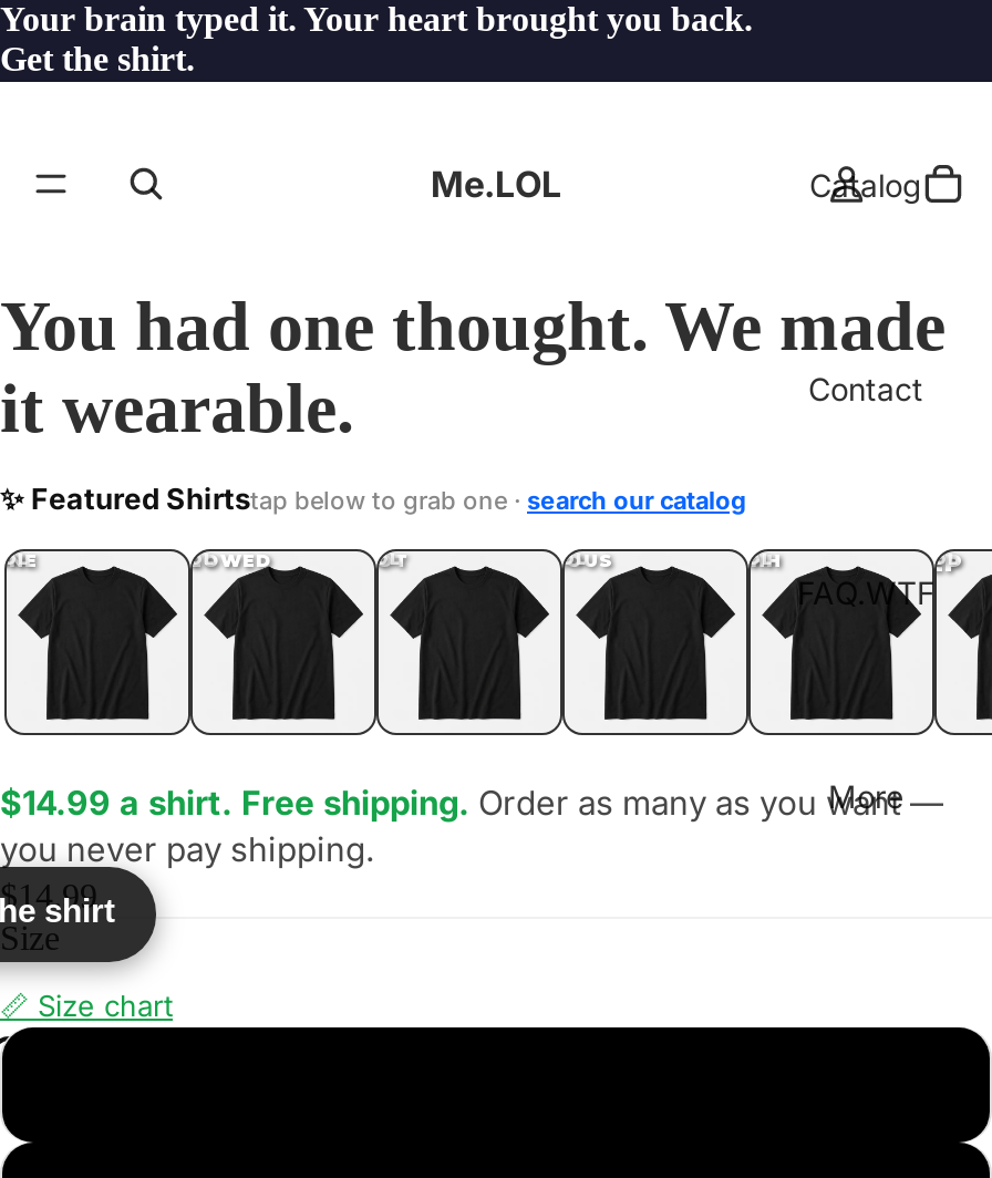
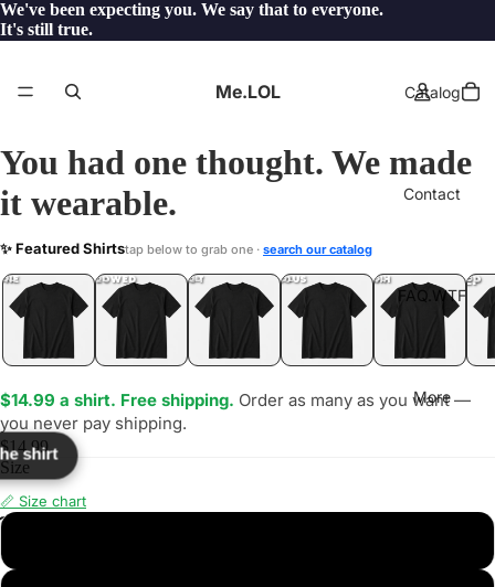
- Your brain typed it. Your heart brought you back.
- Get the shirt.
+ We've been expecting you. We say that to everyone.
+ It's still true.
